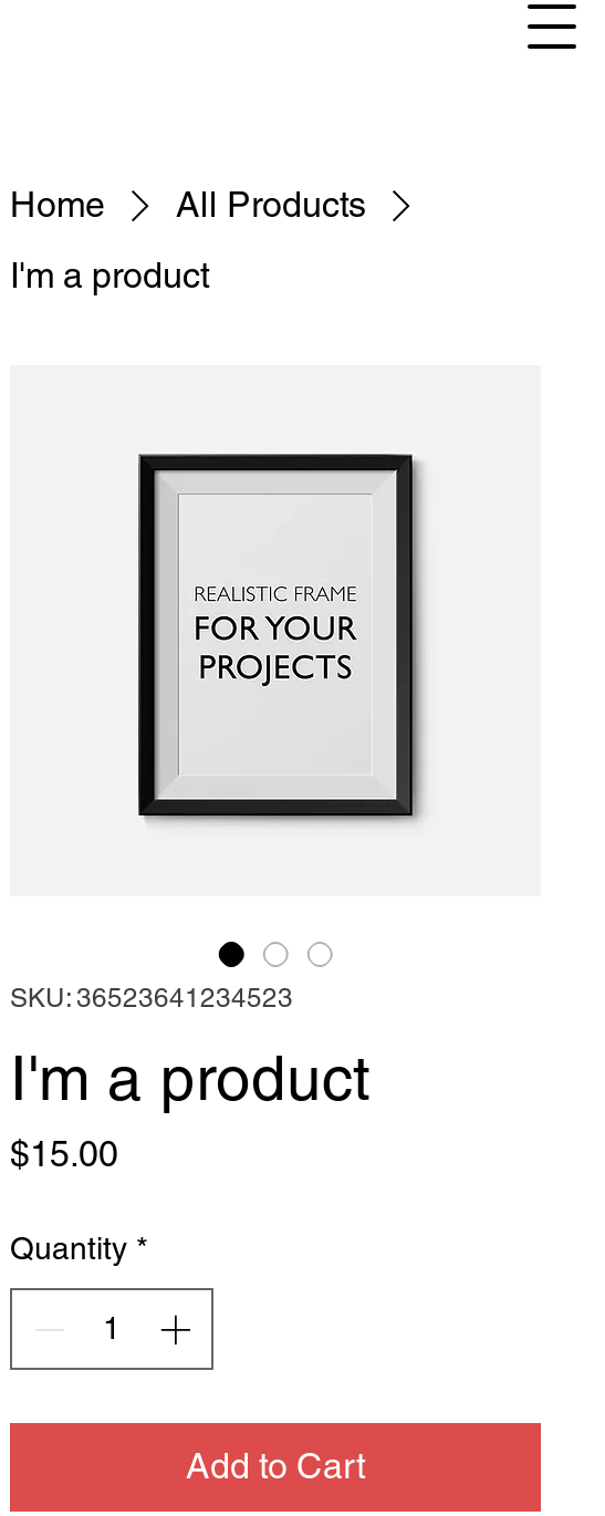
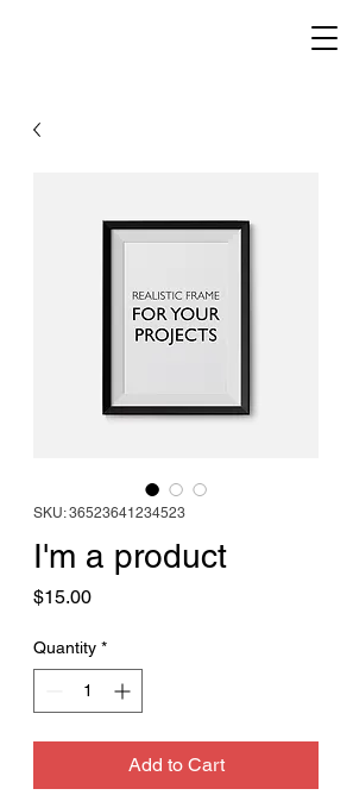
- Home
- All Products
- I'm a product
